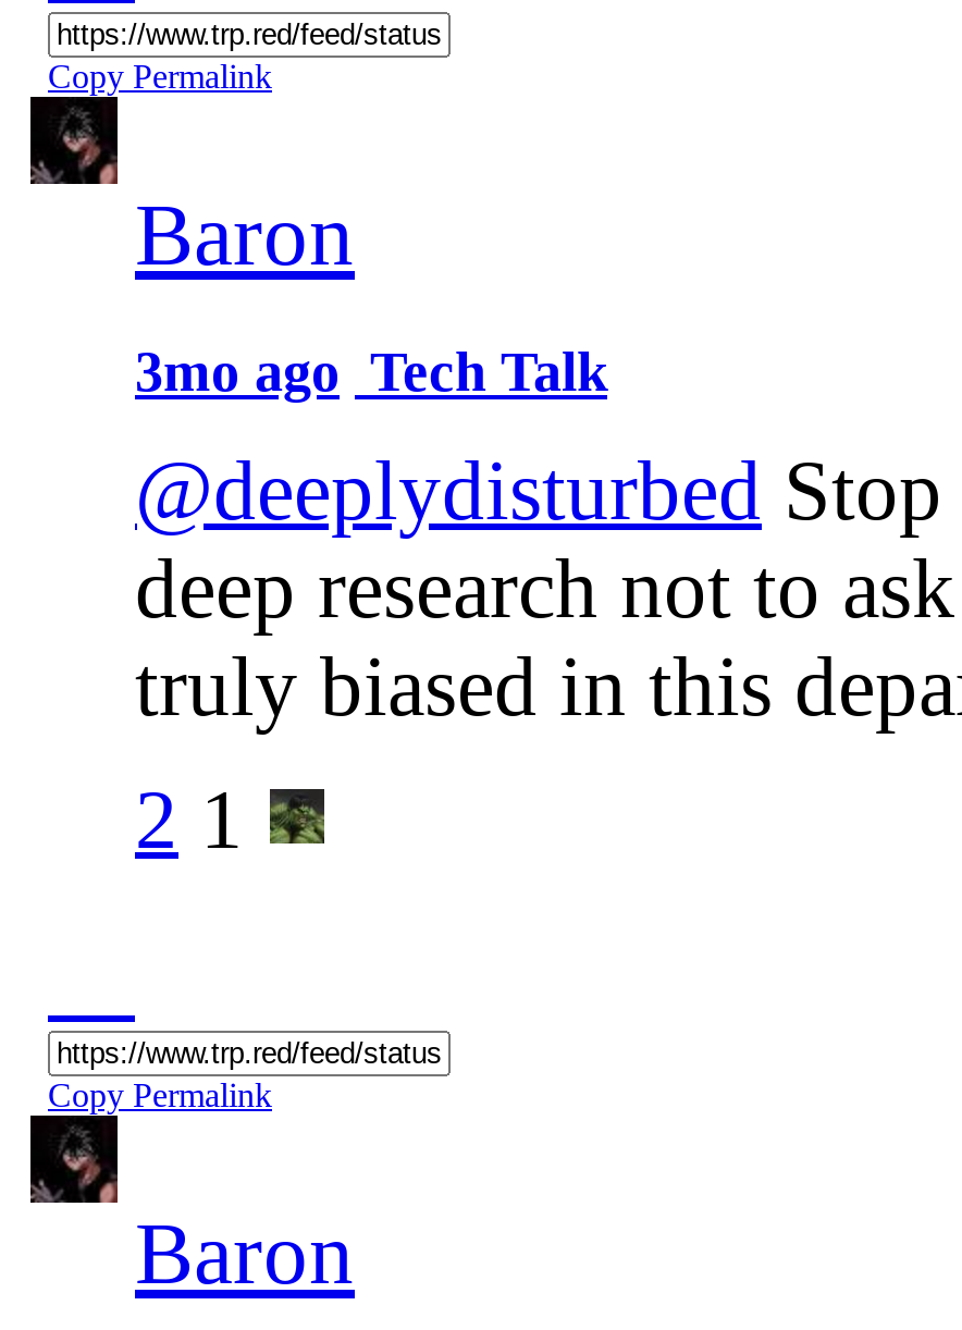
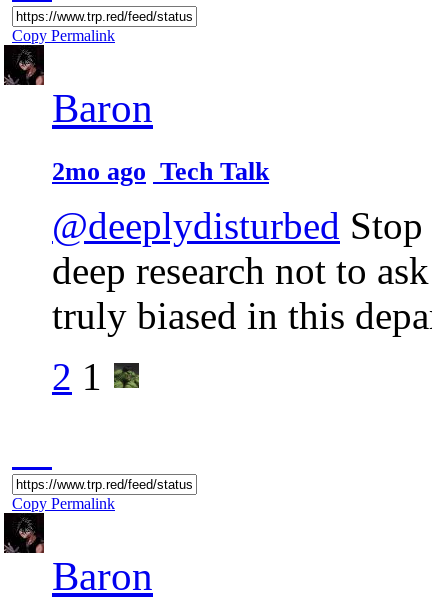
- 3mo ago Tech Talk
+ 2mo ago Tech Talk
